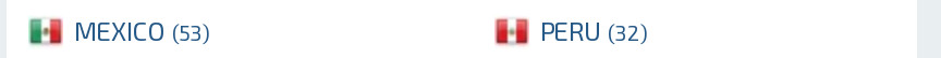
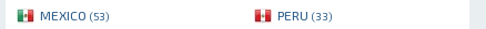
- PERU (32)
+ PERU (33)
